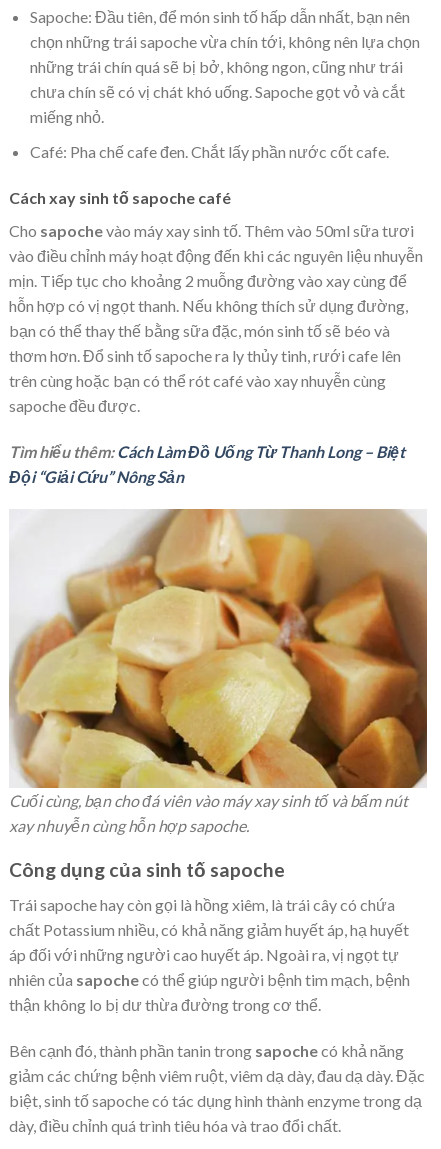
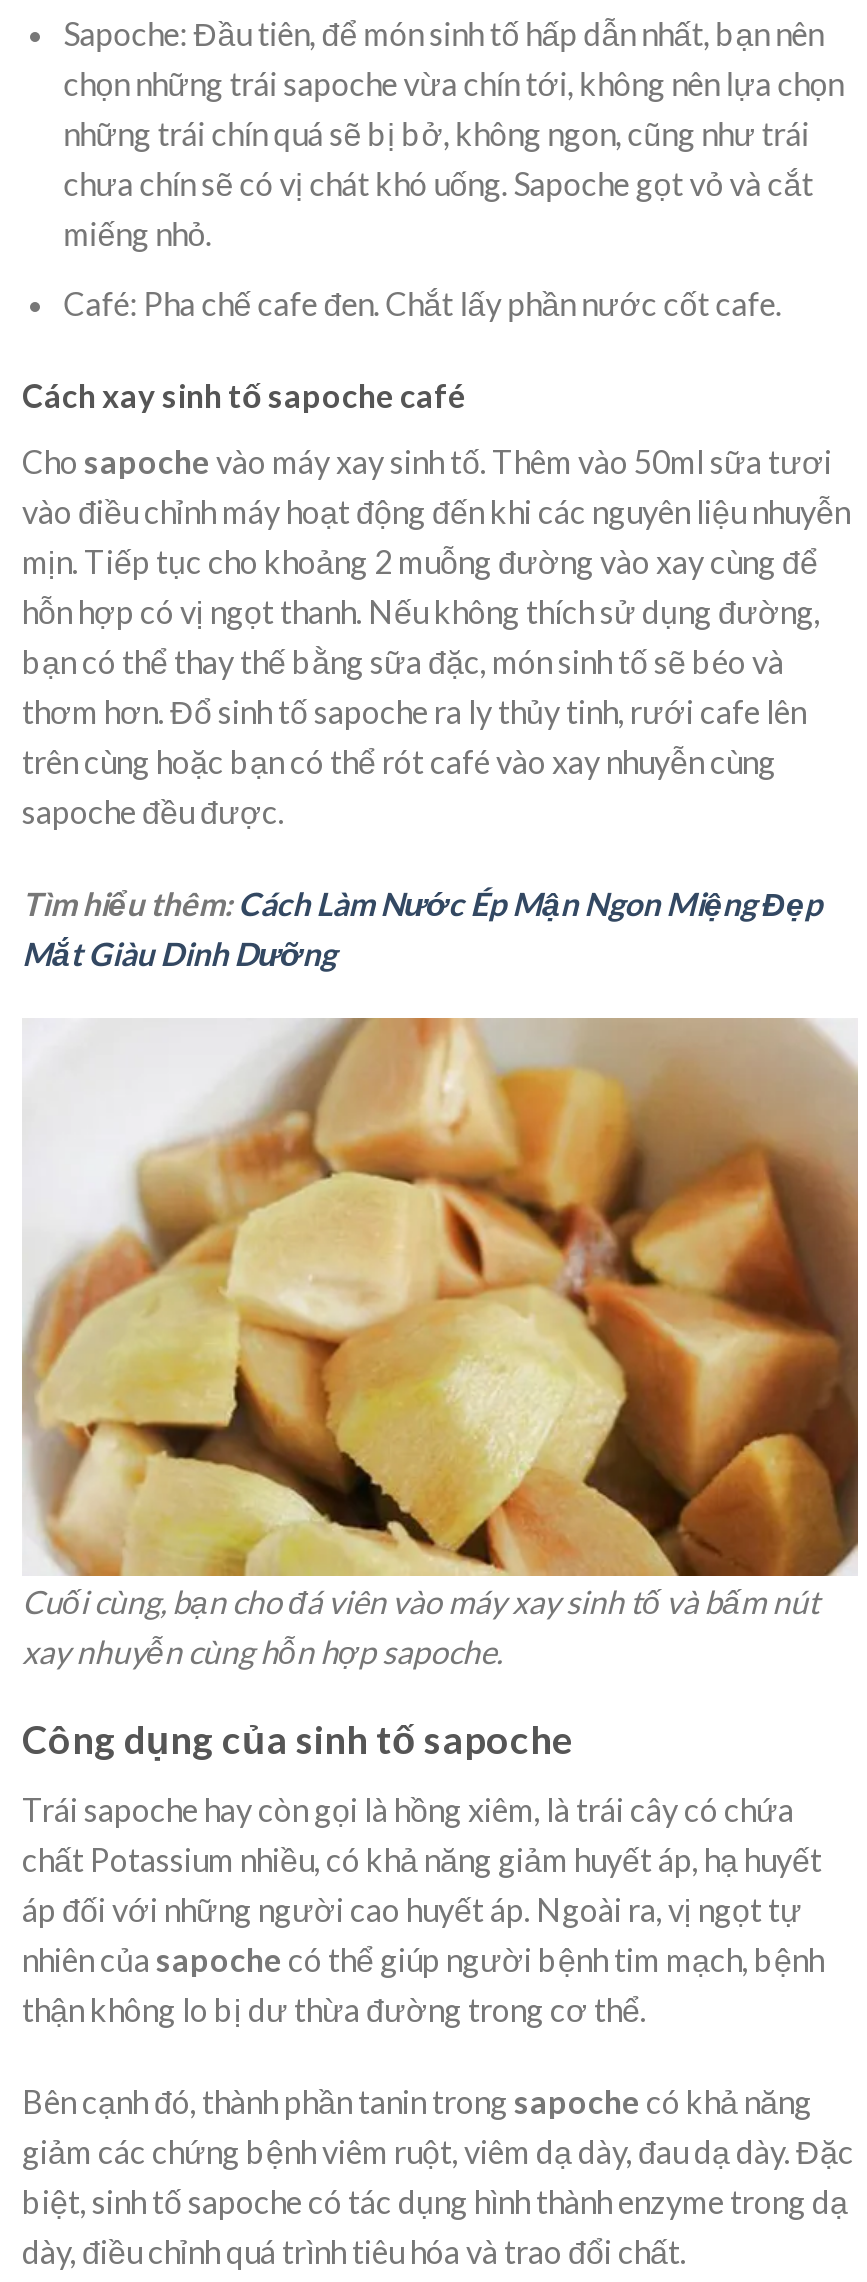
- Tìm hiểu thêm: Cách Làm Đồ Uống Từ Thanh Long – Biệt
- Đội “Giải Cứu” Nông Sản
+ Tìm hiểu thêm: Cách Làm Nước Ép Mận Ngon Miệng Đẹp
+ Mắt Giàu Dinh Dưỡng
